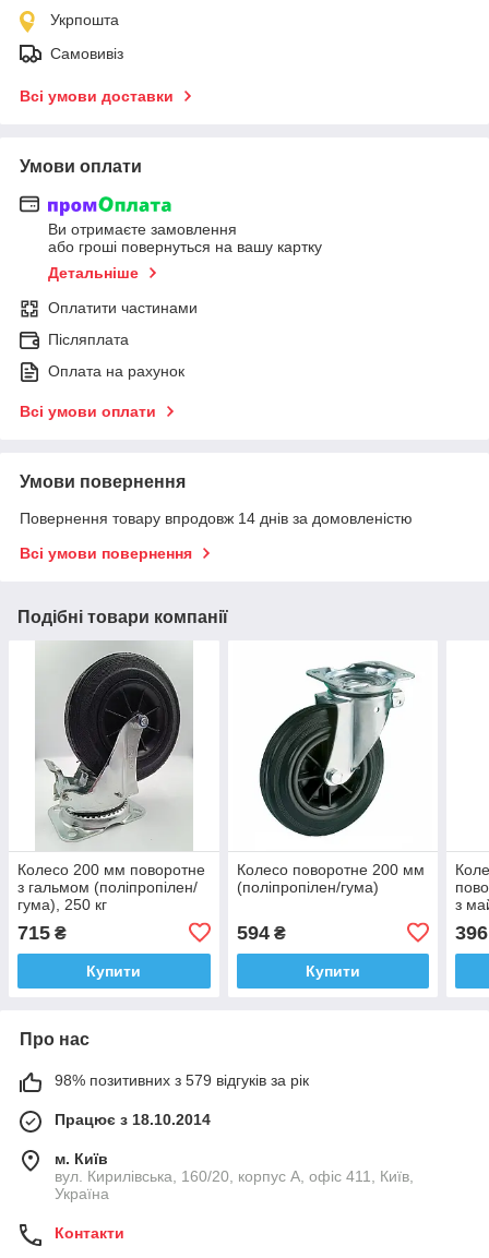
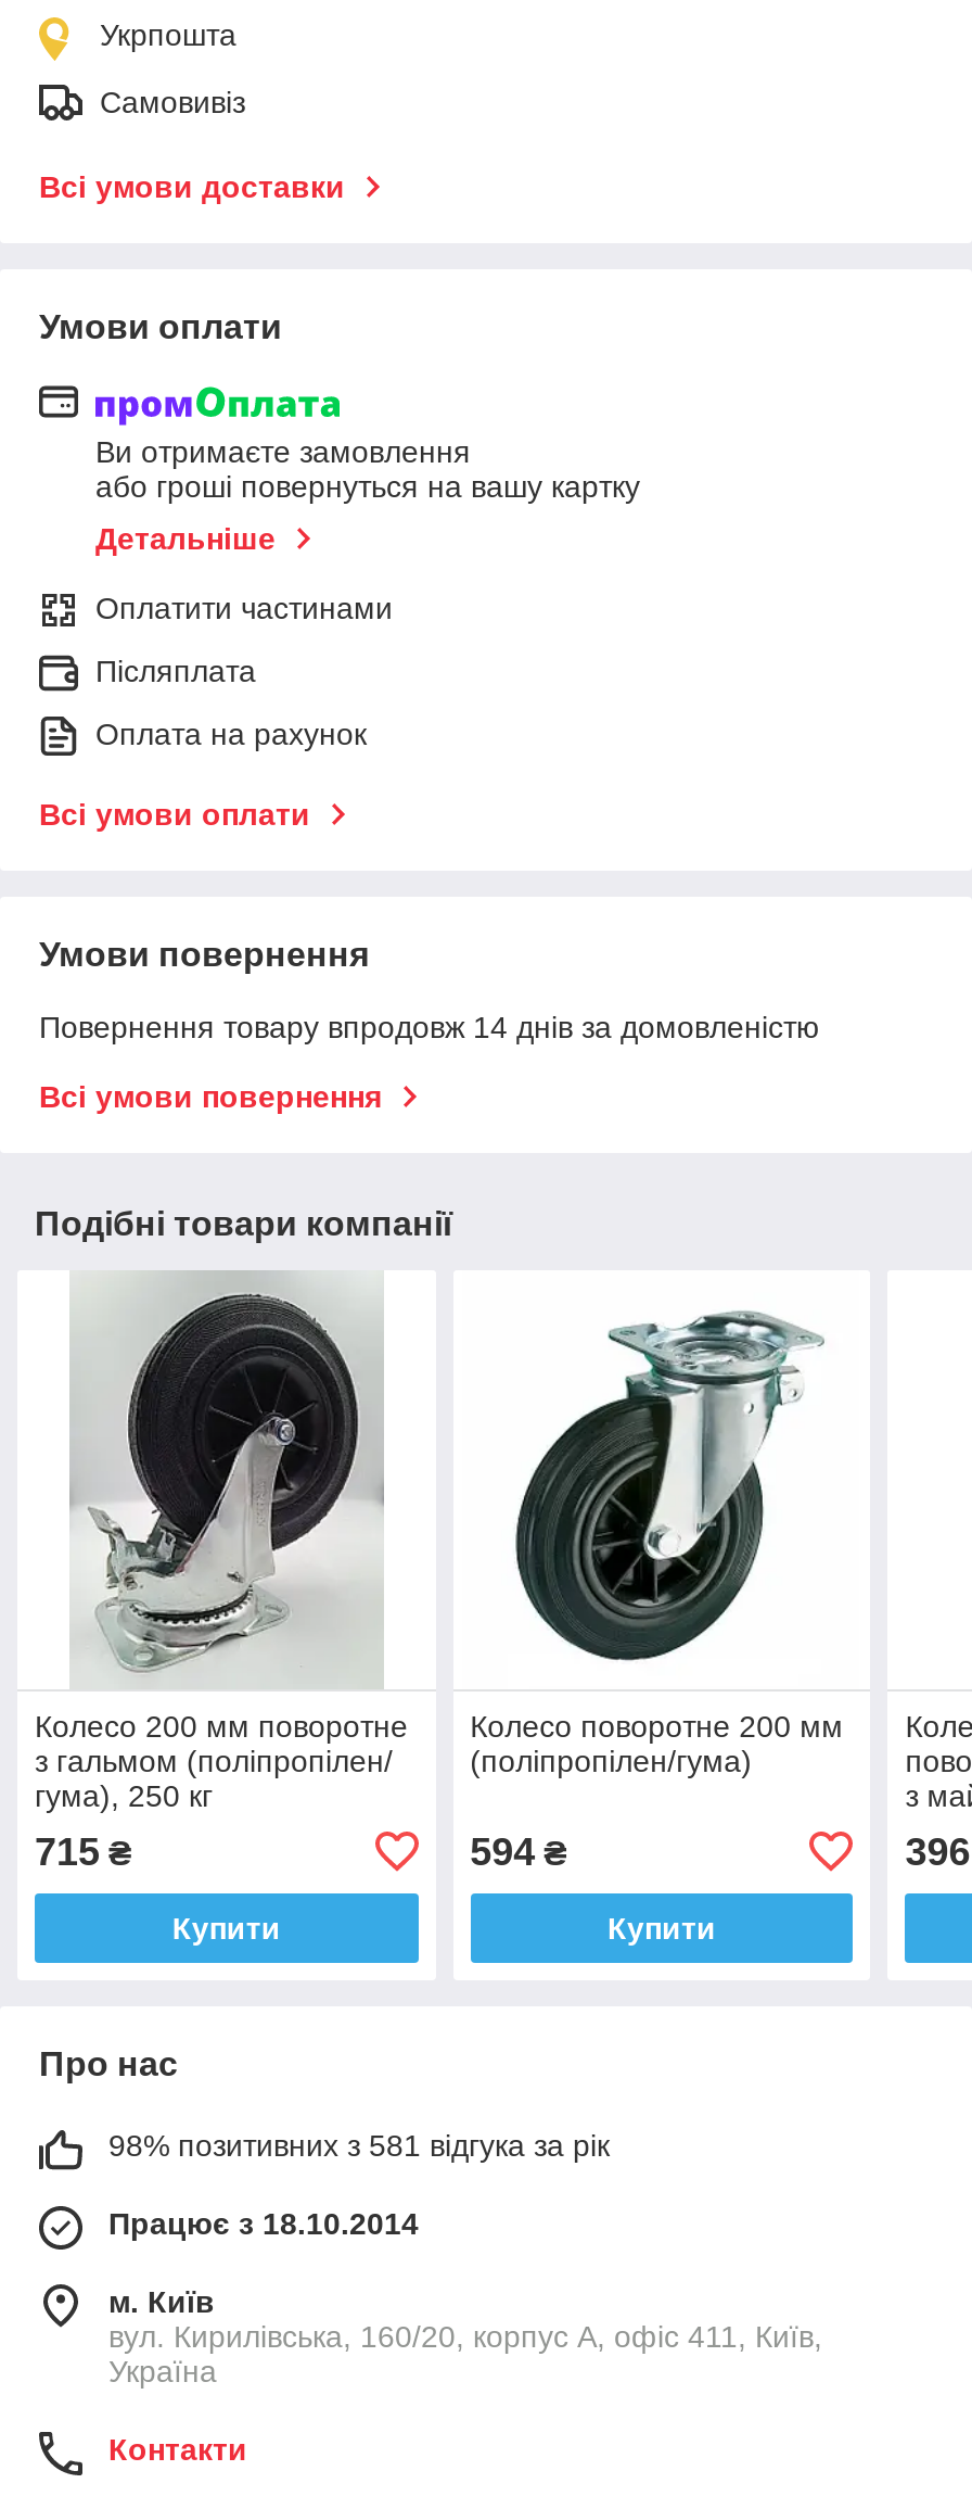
- 98% позитивних з 579 відгуків за рік
+ 98% позитивних з 581 відгука за рік
